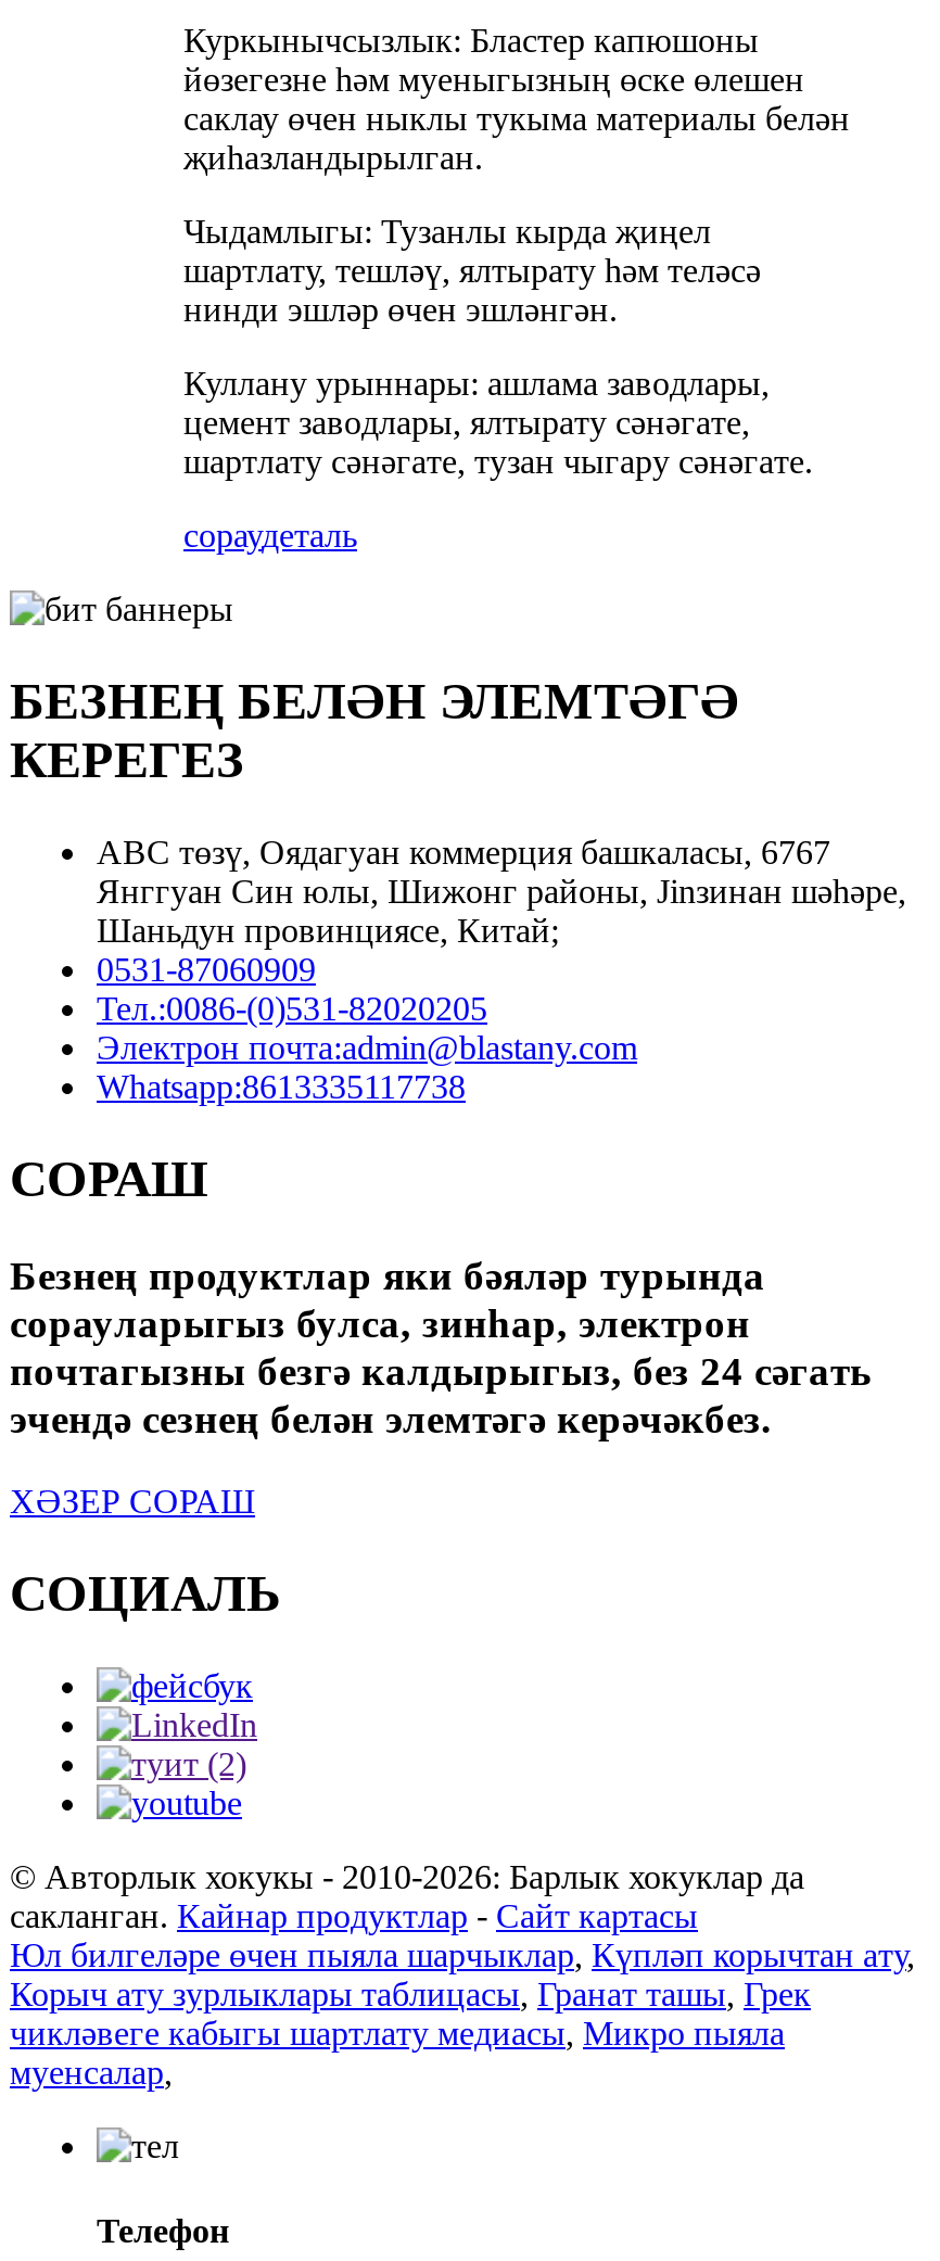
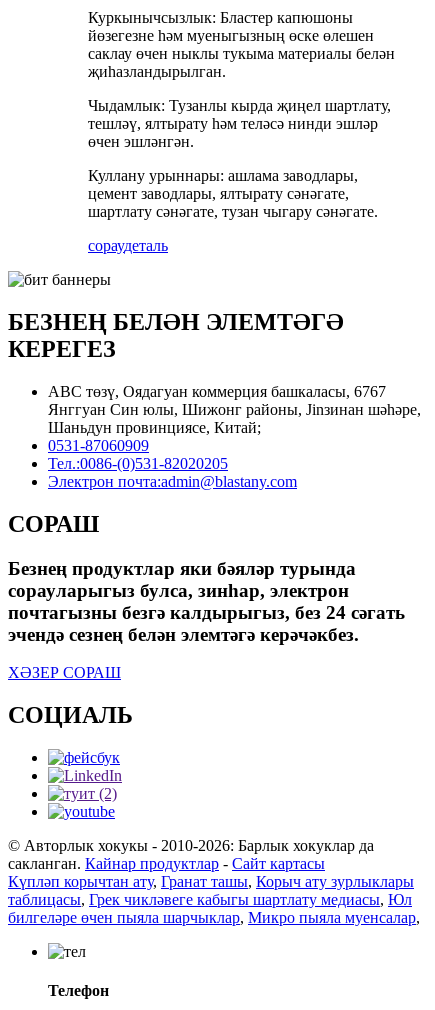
- Чыдамлыгы: Тузанлы кырда җиңел
- шартлату, тешләү, ялтырату һәм теләсә
- нинди эшләр өчен эшләнгән.
+ Чыдамлык: Тузанлы кырда җиңел шартлату,
+ тешләү, ялтырату һәм теләсә нинди эшләр
+ өчен эшләнгән.

- Whatsapp:8613335117738

- Юл билгеләре өчен пыяла шарчыклар, Күпләп корычтан ату,
- Корыч ату зурлыклары таблицасы, Гранат ташы, Грек
- чикләвеге кабыгы шартлату медиасы, Микро пыяла
- муенсалар,
+ Күпләп корычтан ату, Гранат ташы, Корыч ату зурлыклары
+ таблицасы, Грек чикләвеге кабыгы шартлату медиасы, Юл
+ билгеләре өчен пыяла шарчыклар, Микро пыяла муенсалар,
